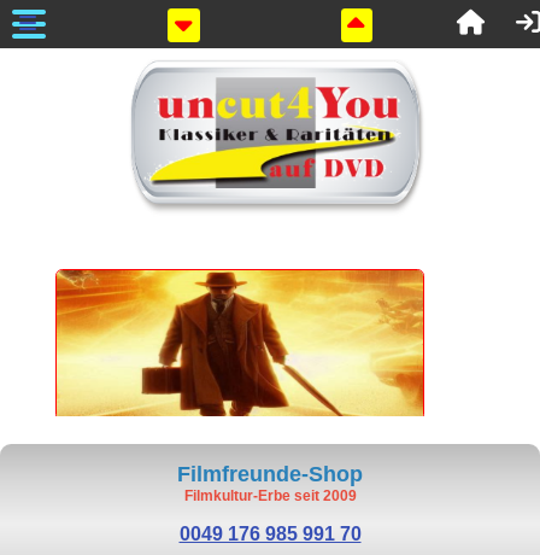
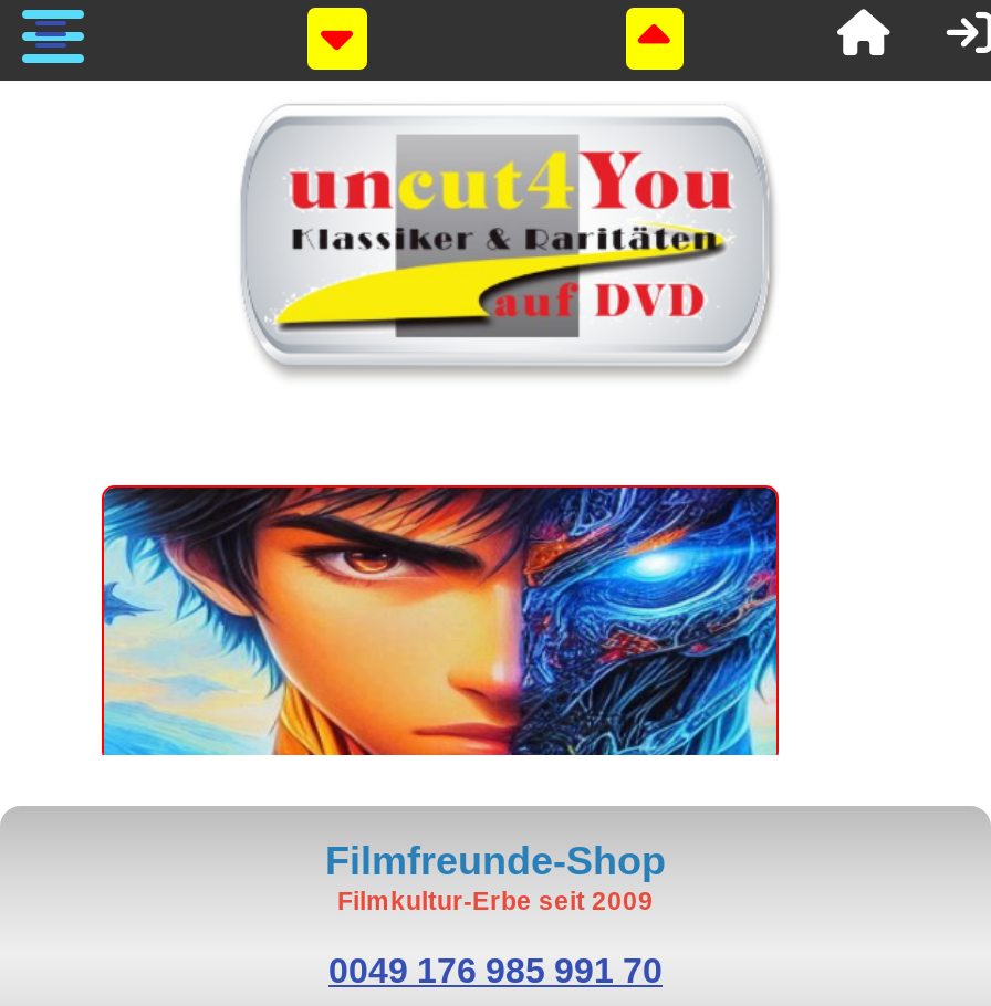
- [image]
+ [image]
